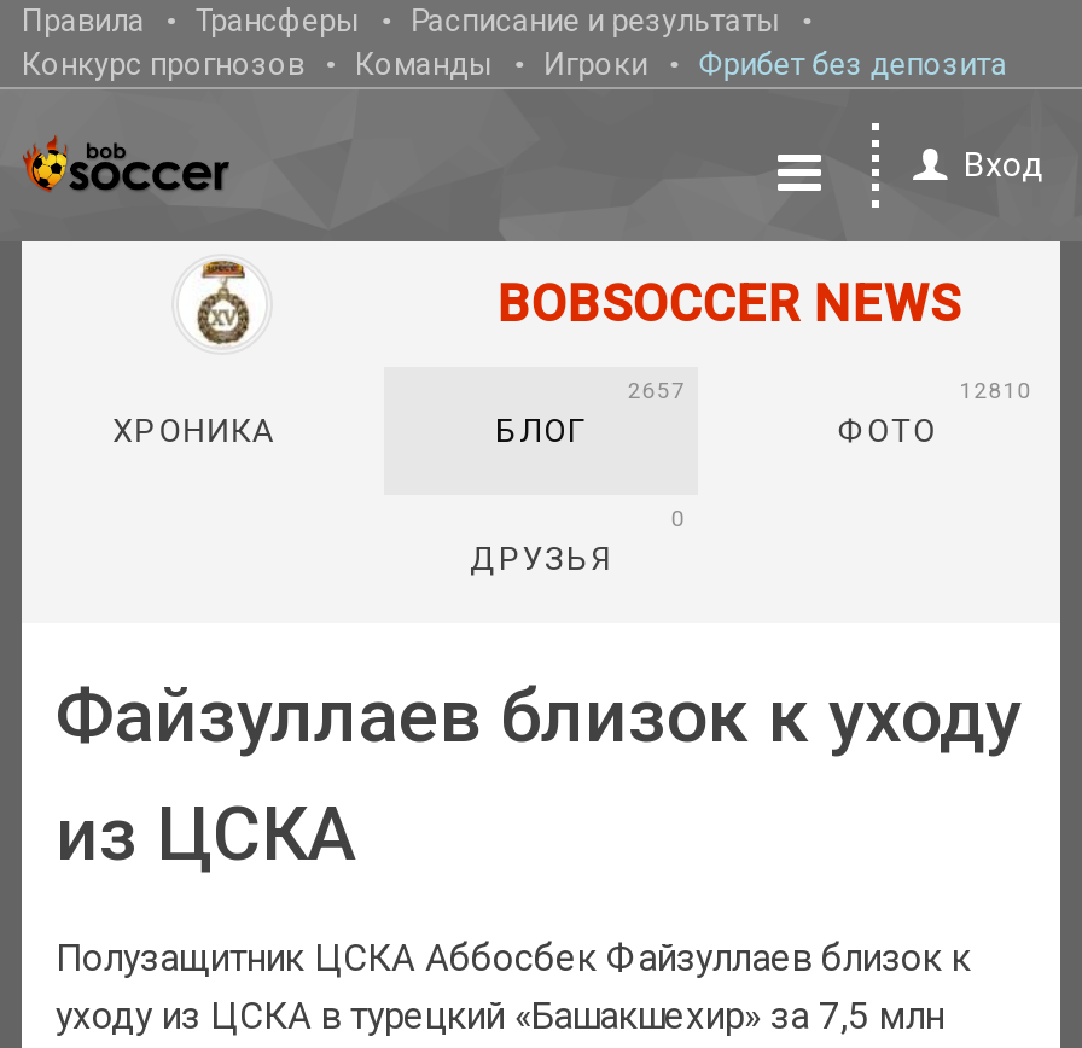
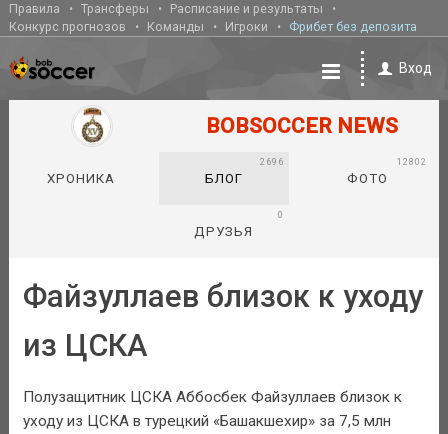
- 2657
+ 2696

- 12810
+ 12802
